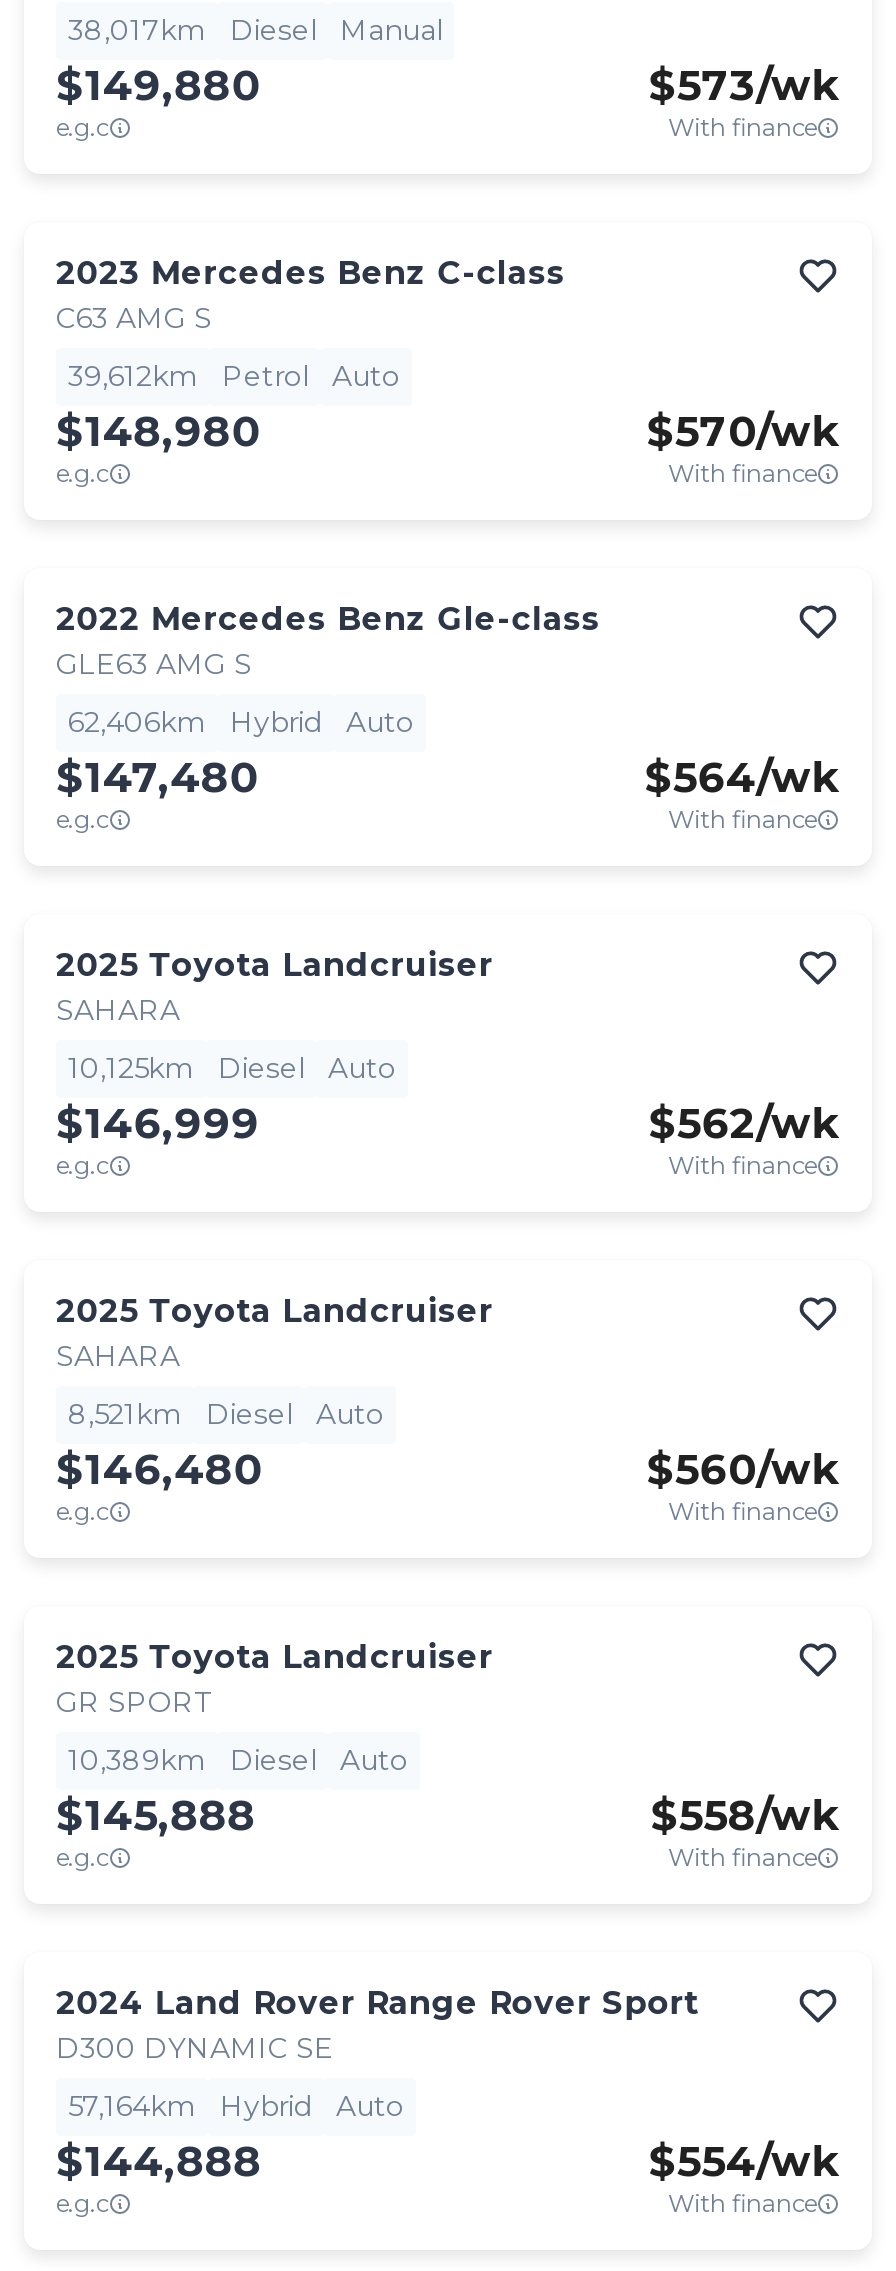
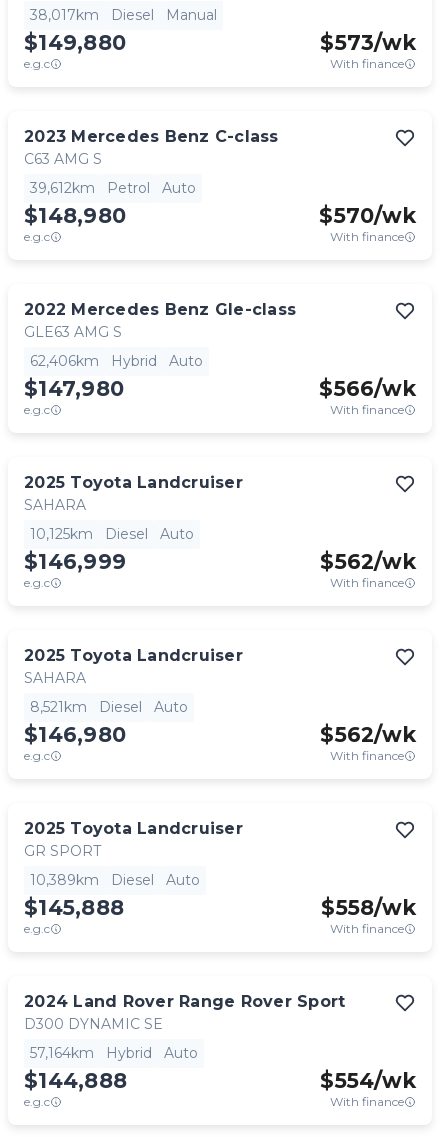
- $147,480
+ $147,980

- $564/wk
+ $566/wk

- $146,480
+ $146,980

- $560/wk
+ $562/wk
